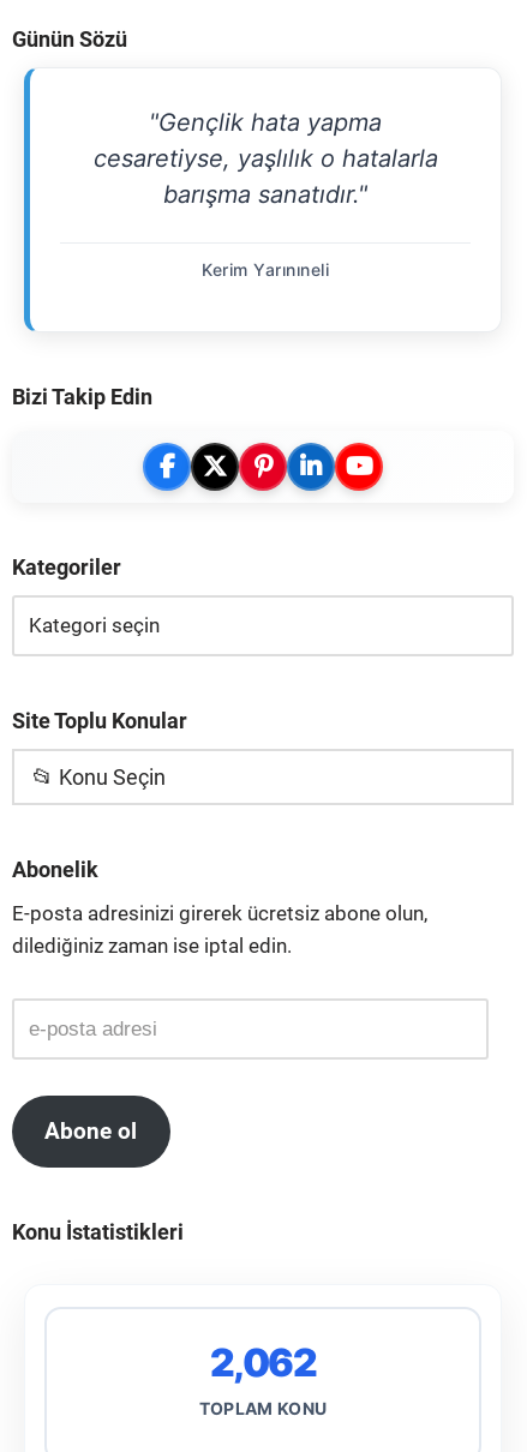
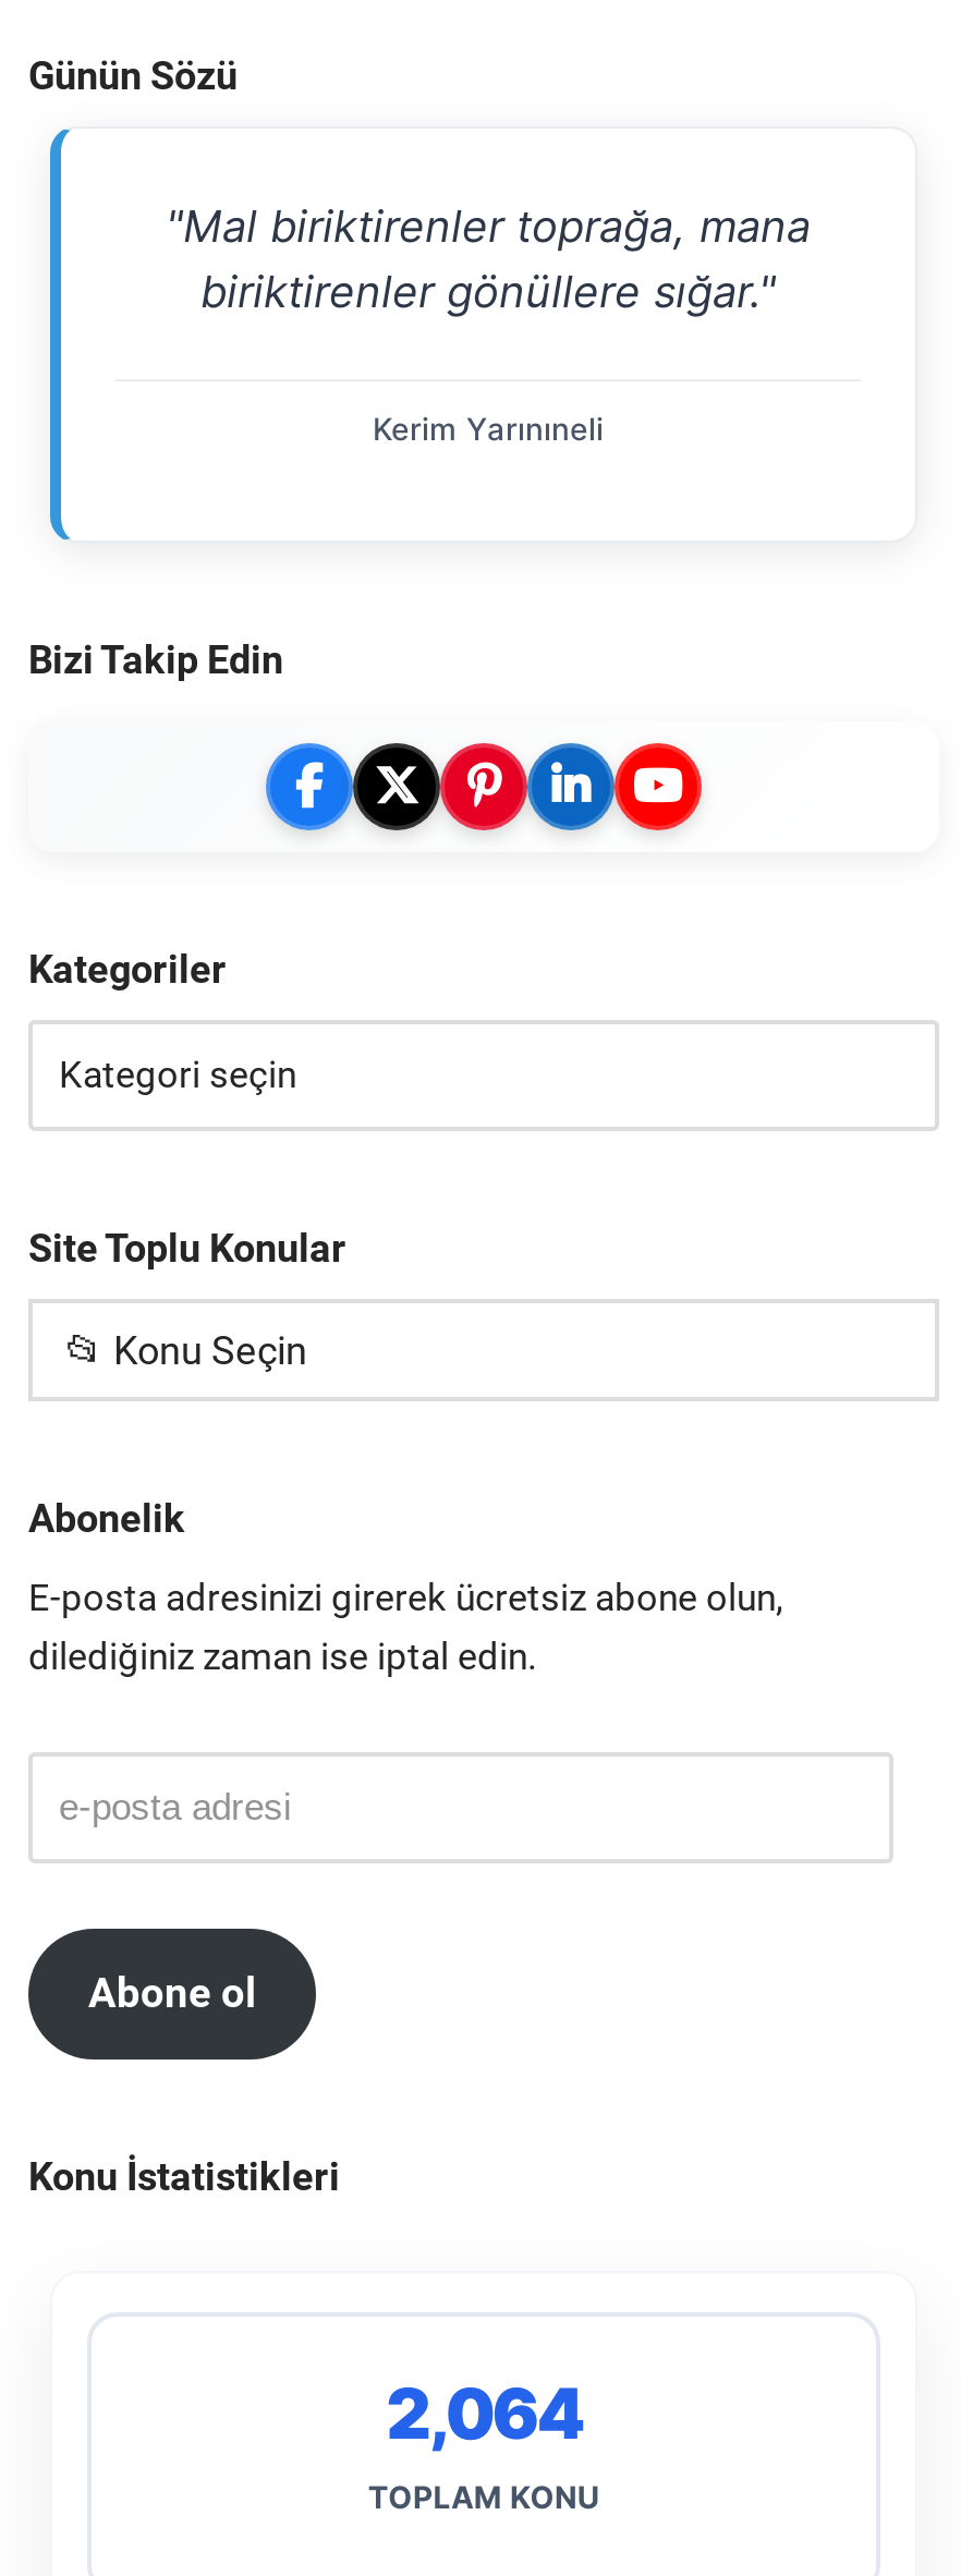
- "Gençlik hata yapma
- cesaretiyse, yaşlılık o hatalarla
- barışma sanatıdır."
+ "Mal biriktirenler toprağa, mana
+ biriktirenler gönüllere sığar."

- 2,062
+ 2,064
